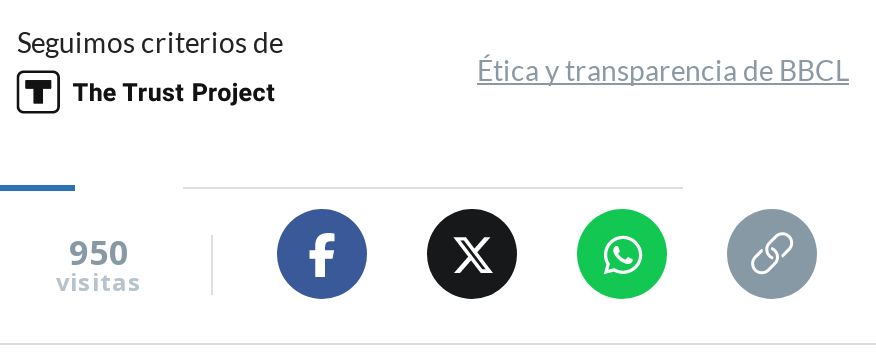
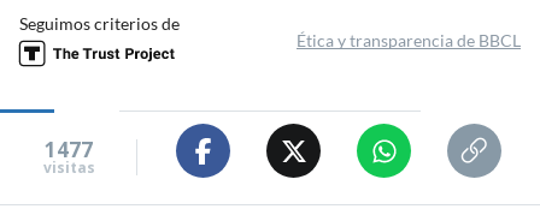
- 950
+ 1477
